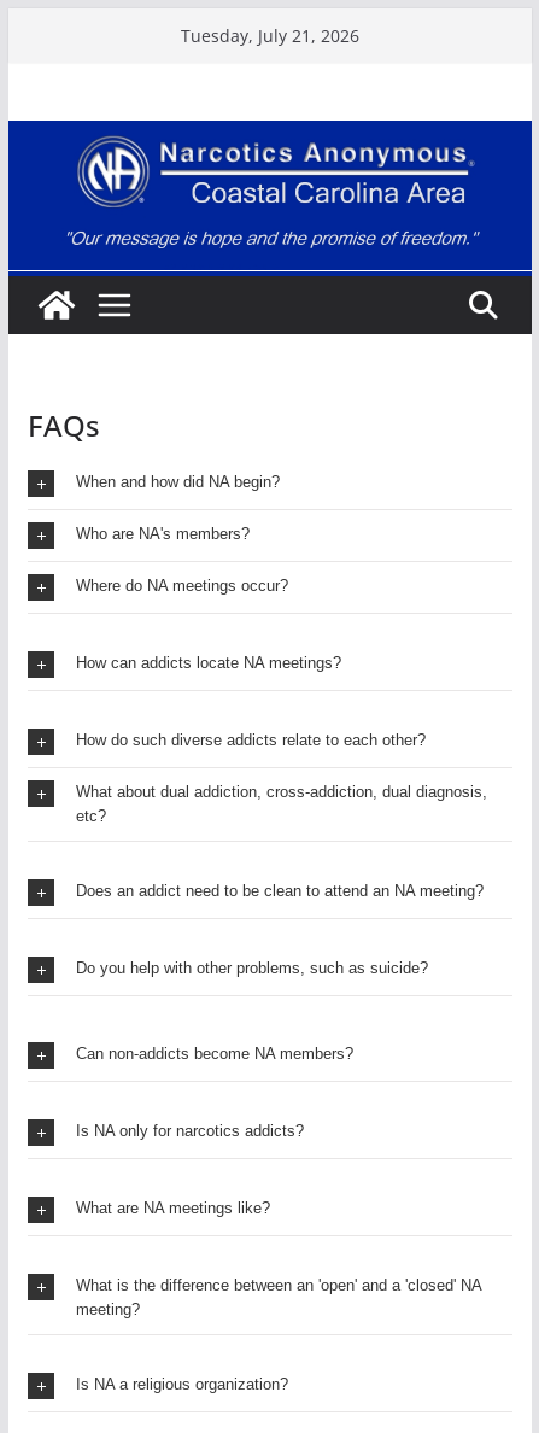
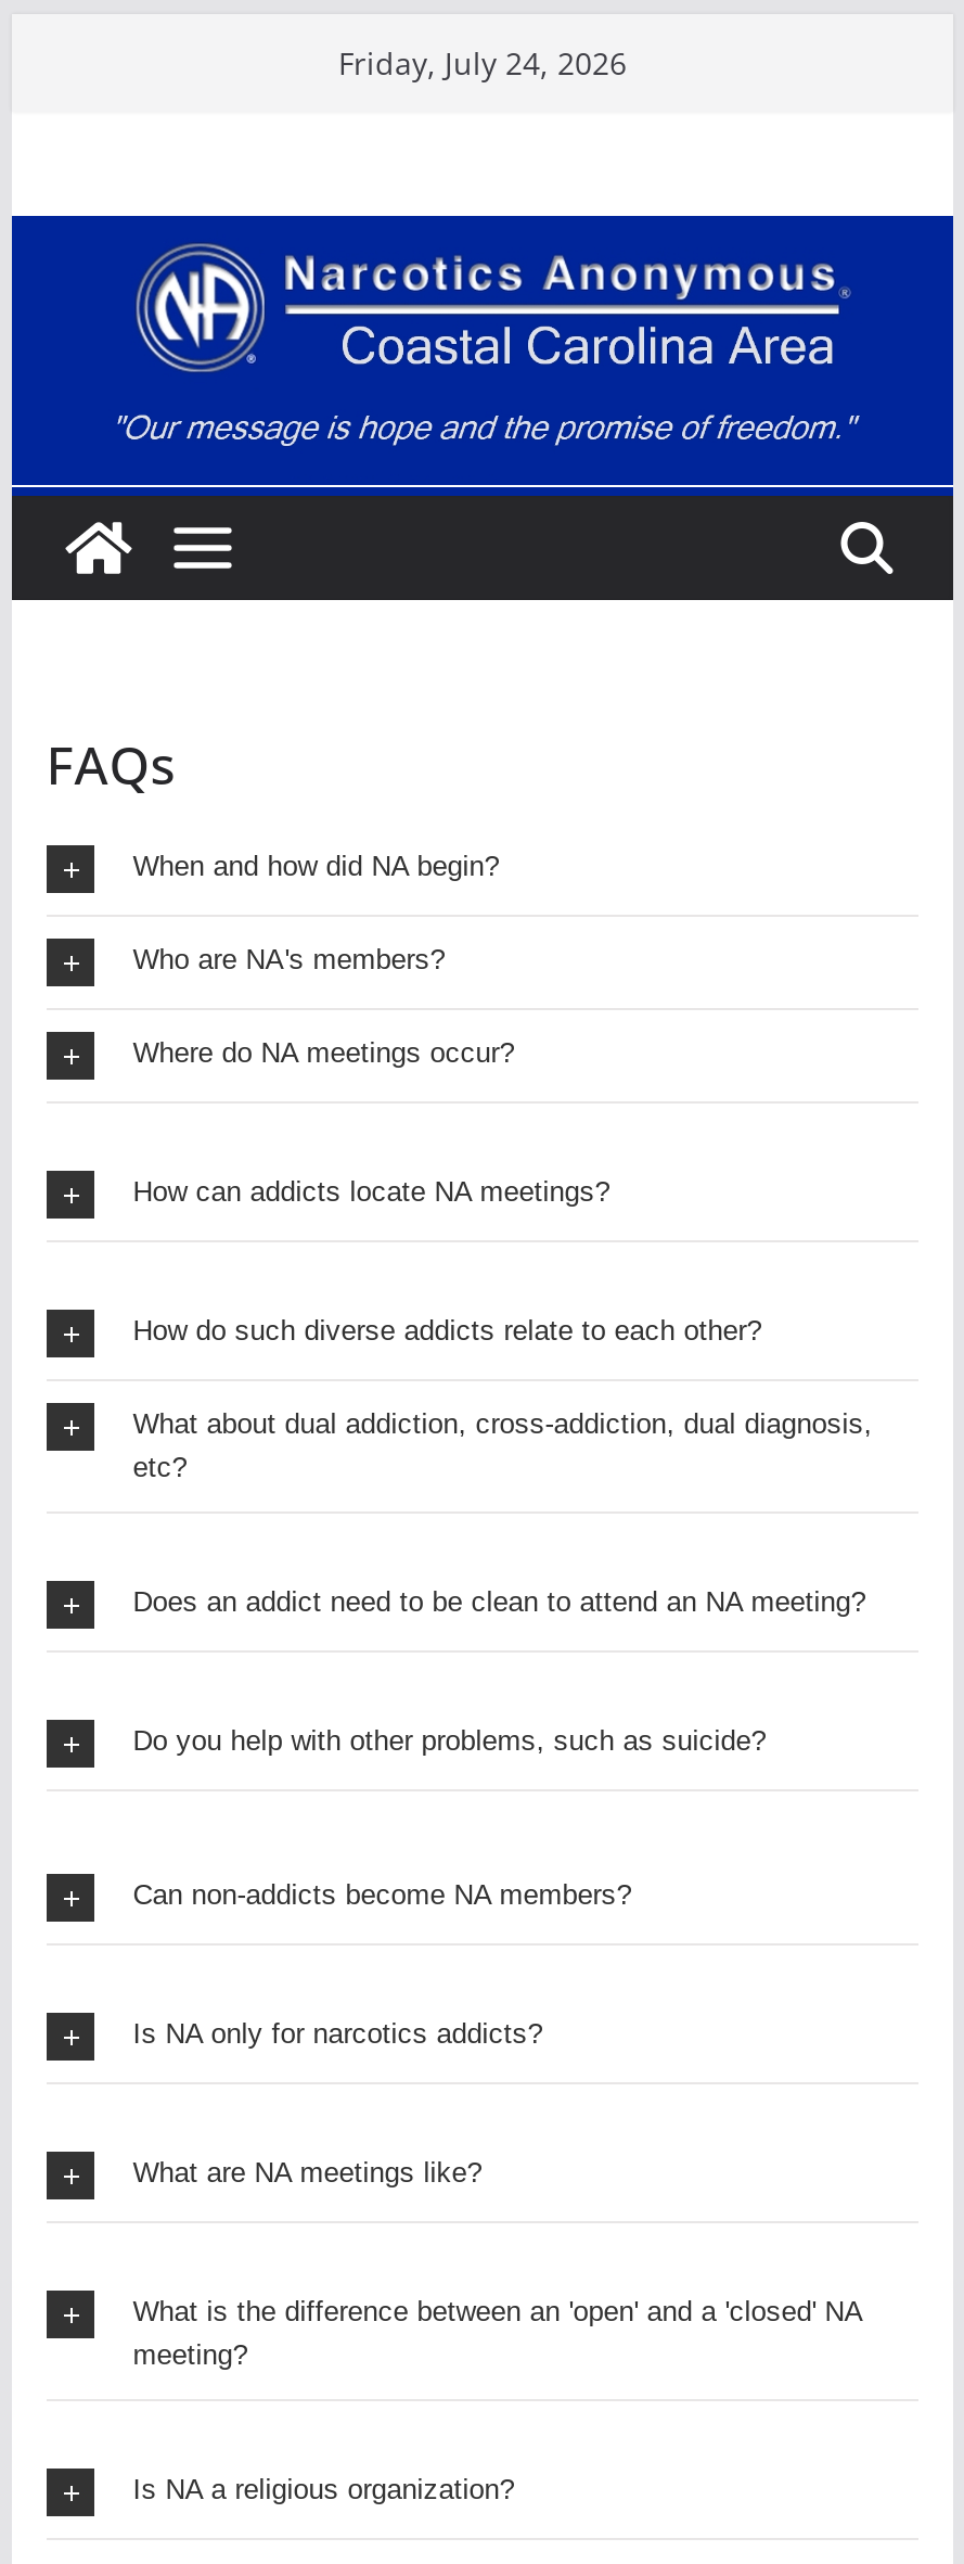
- Tuesday, July 21, 2026
+ Friday, July 24, 2026
